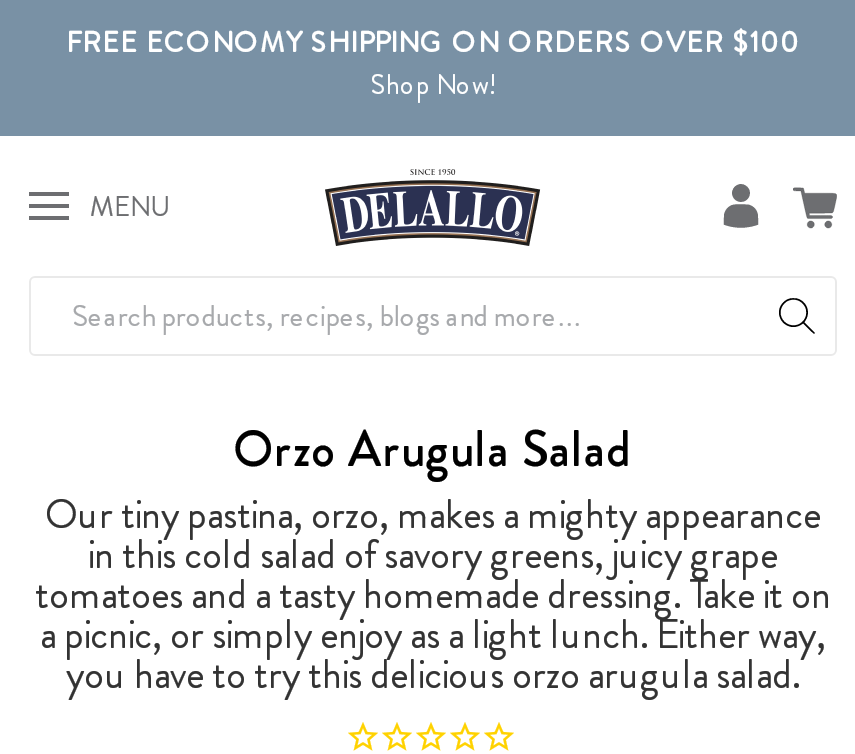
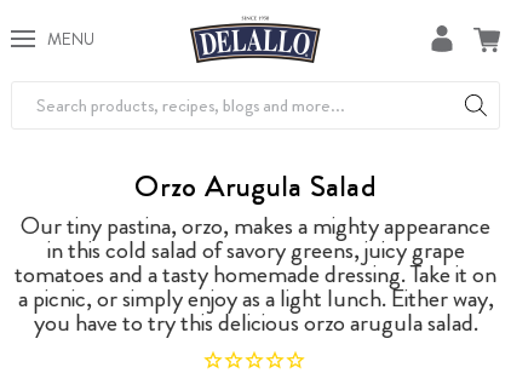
- FREE ECONOMY SHIPPING ON ORDERS OVER $100
- Shop Now!
